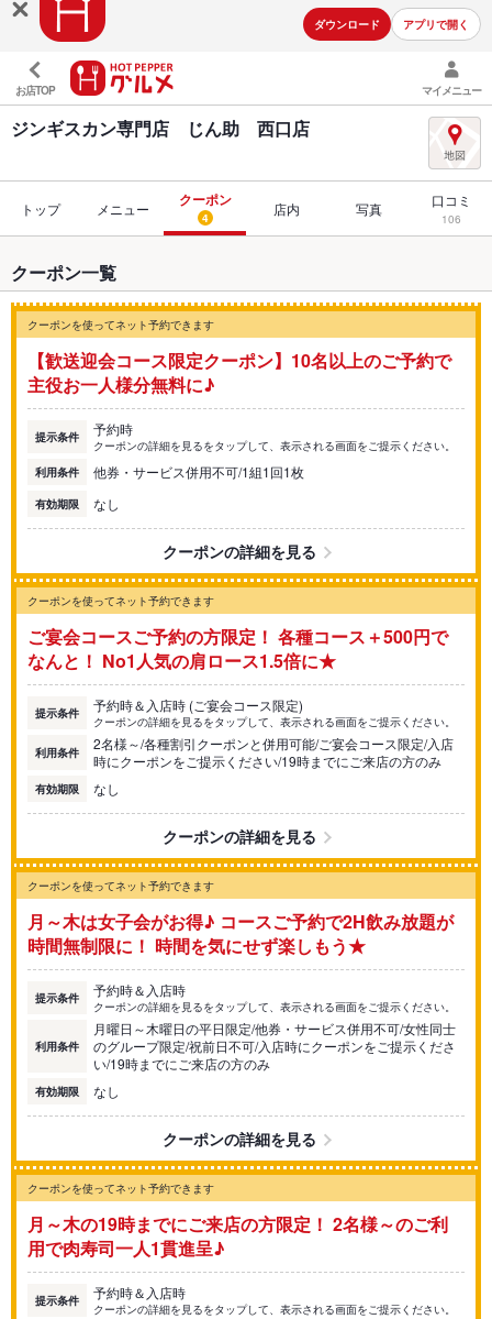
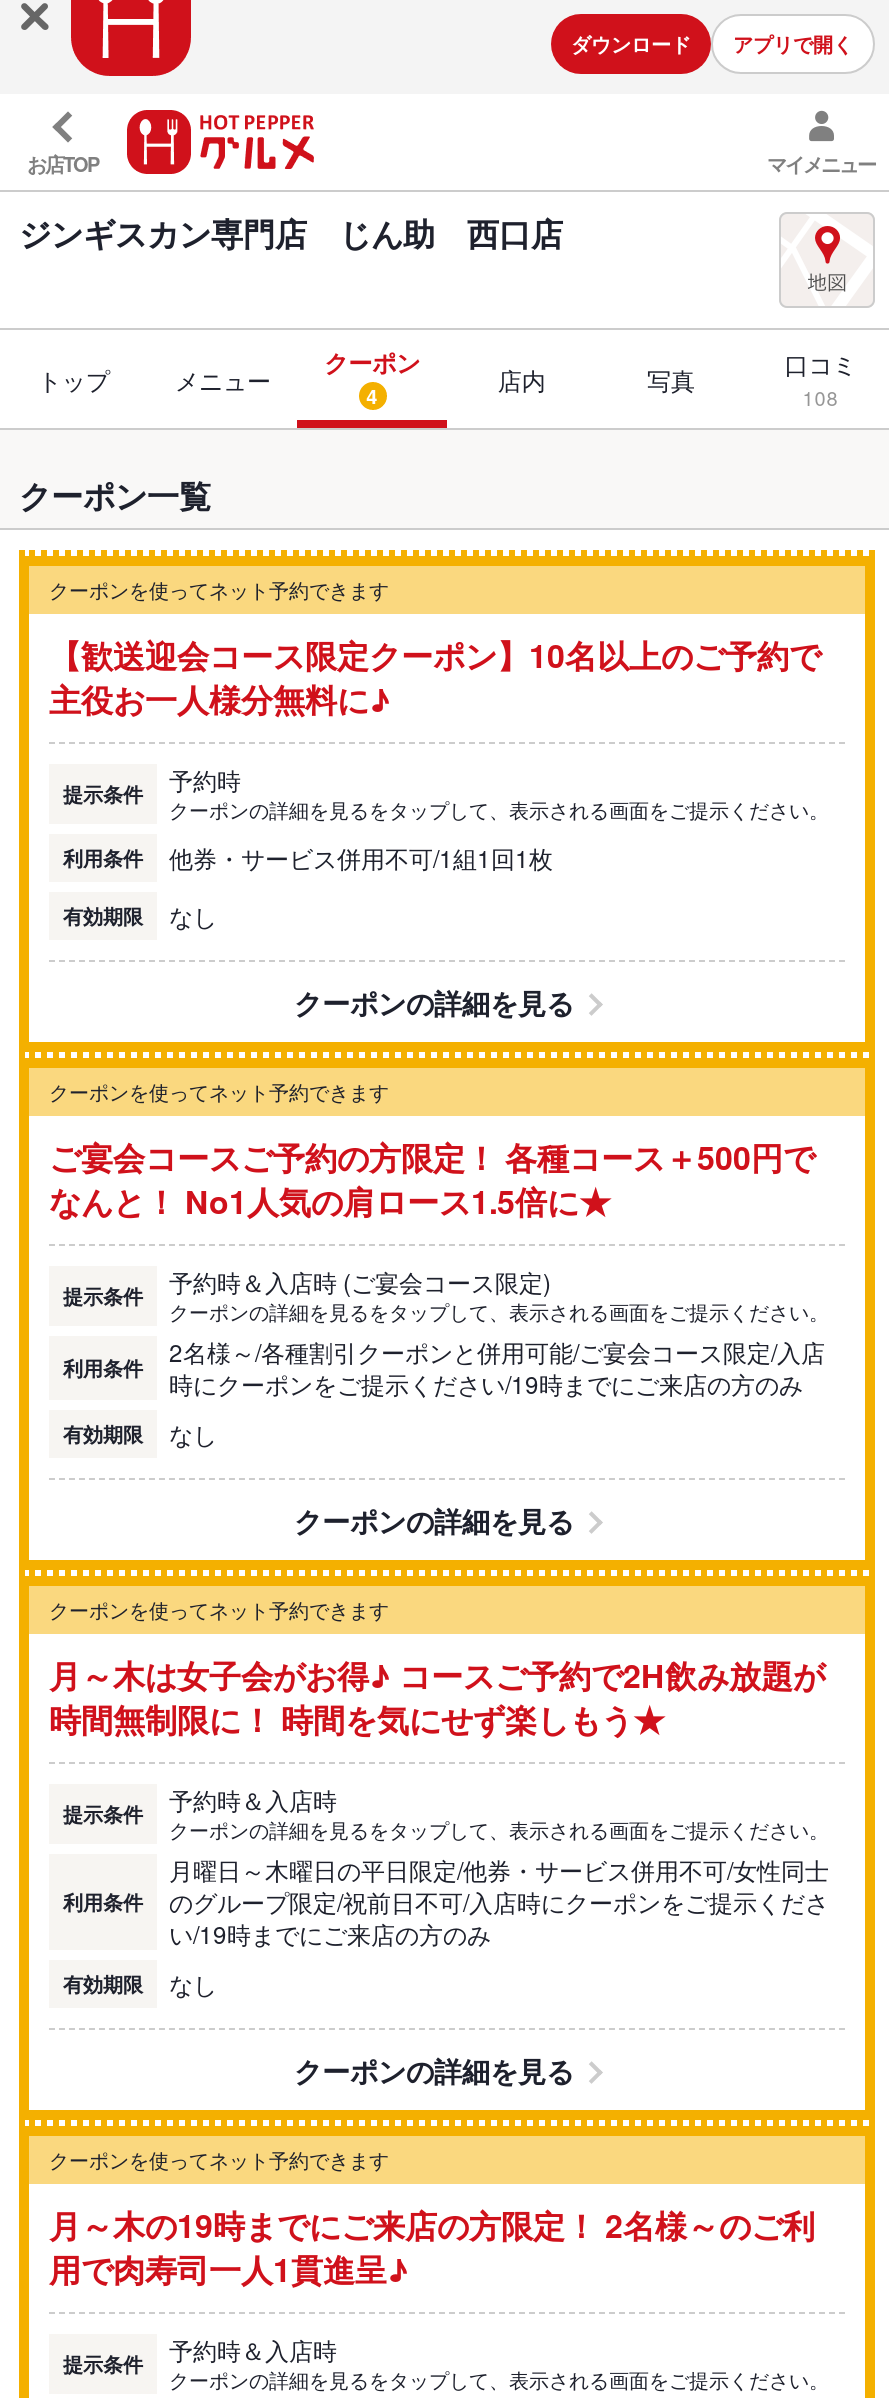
- 106
+ 108
